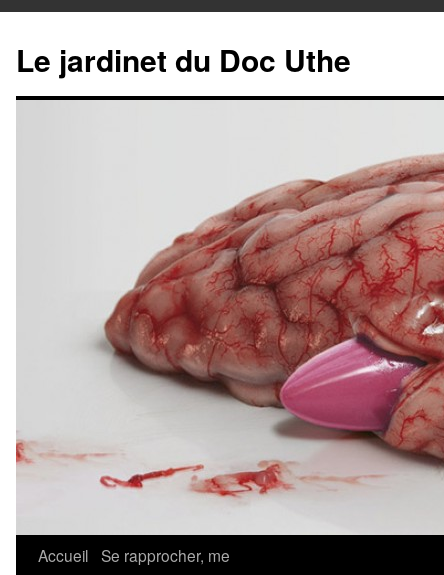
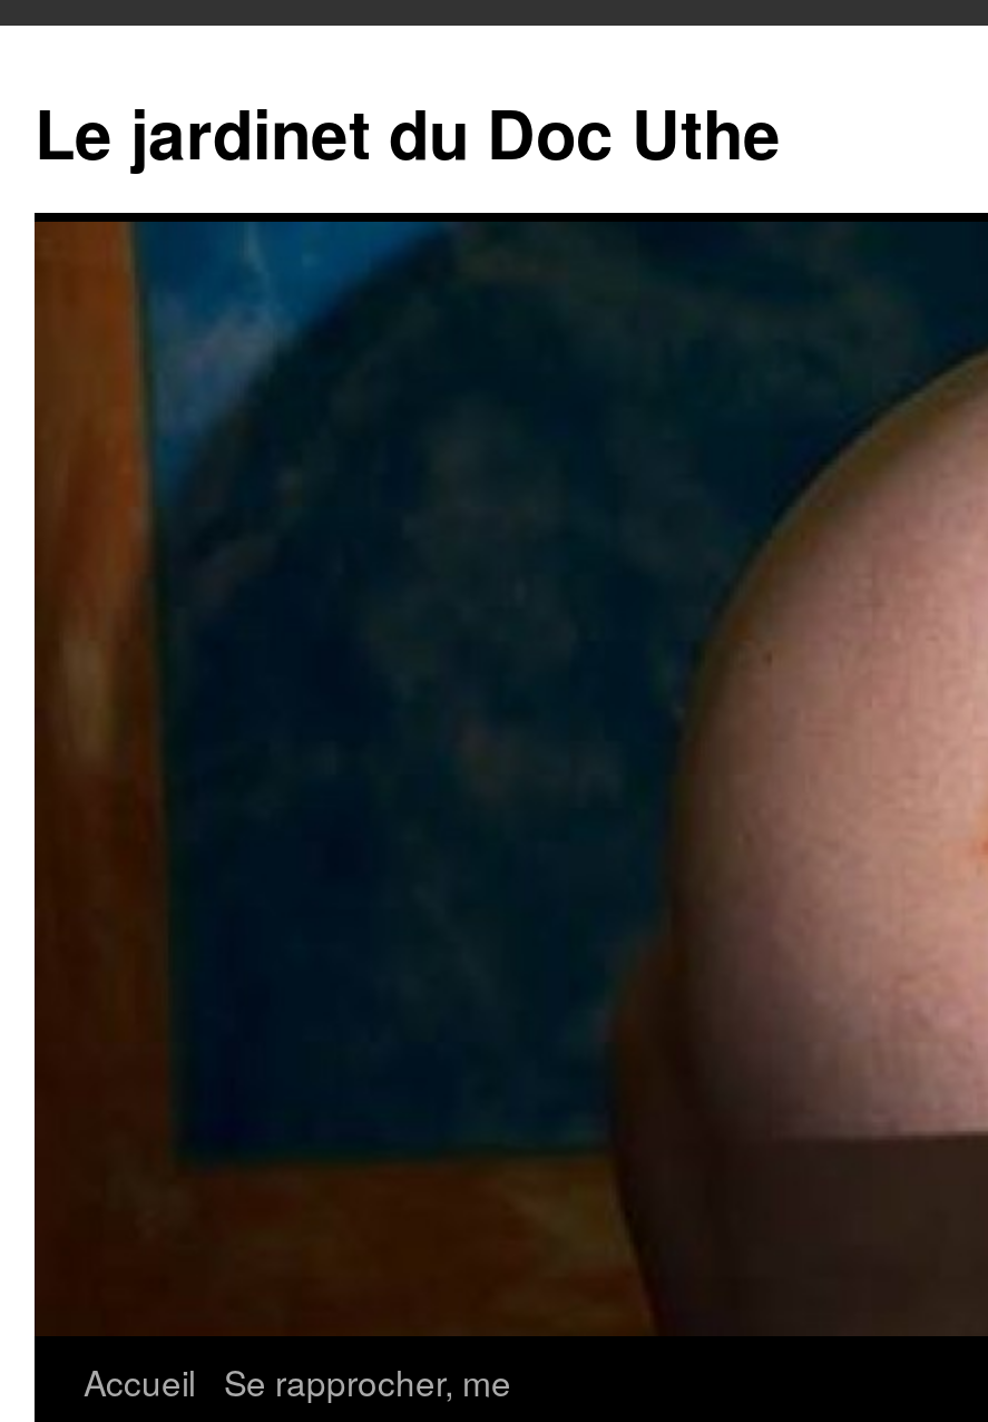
- [image]
+ [image]
